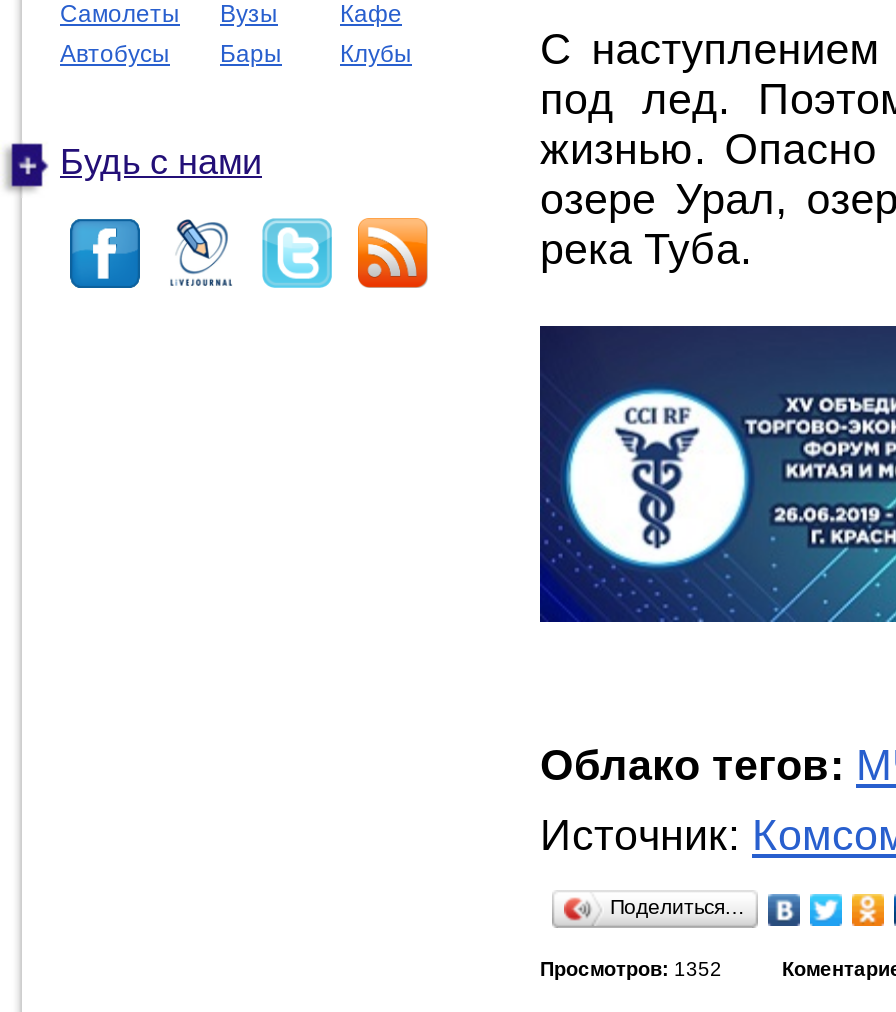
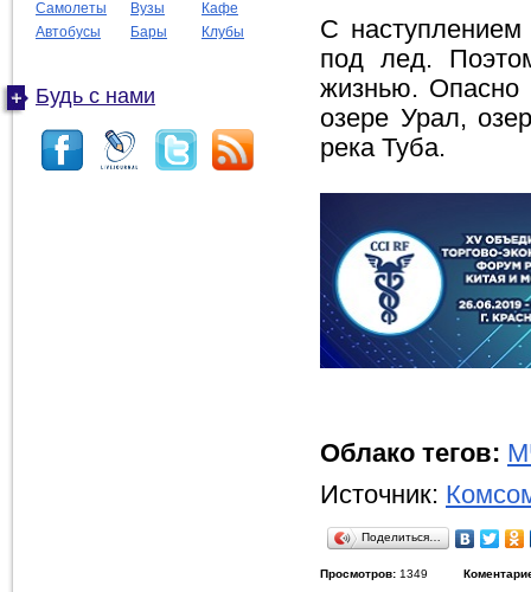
- Просмотров: 1352
+ Просмотров: 1349
